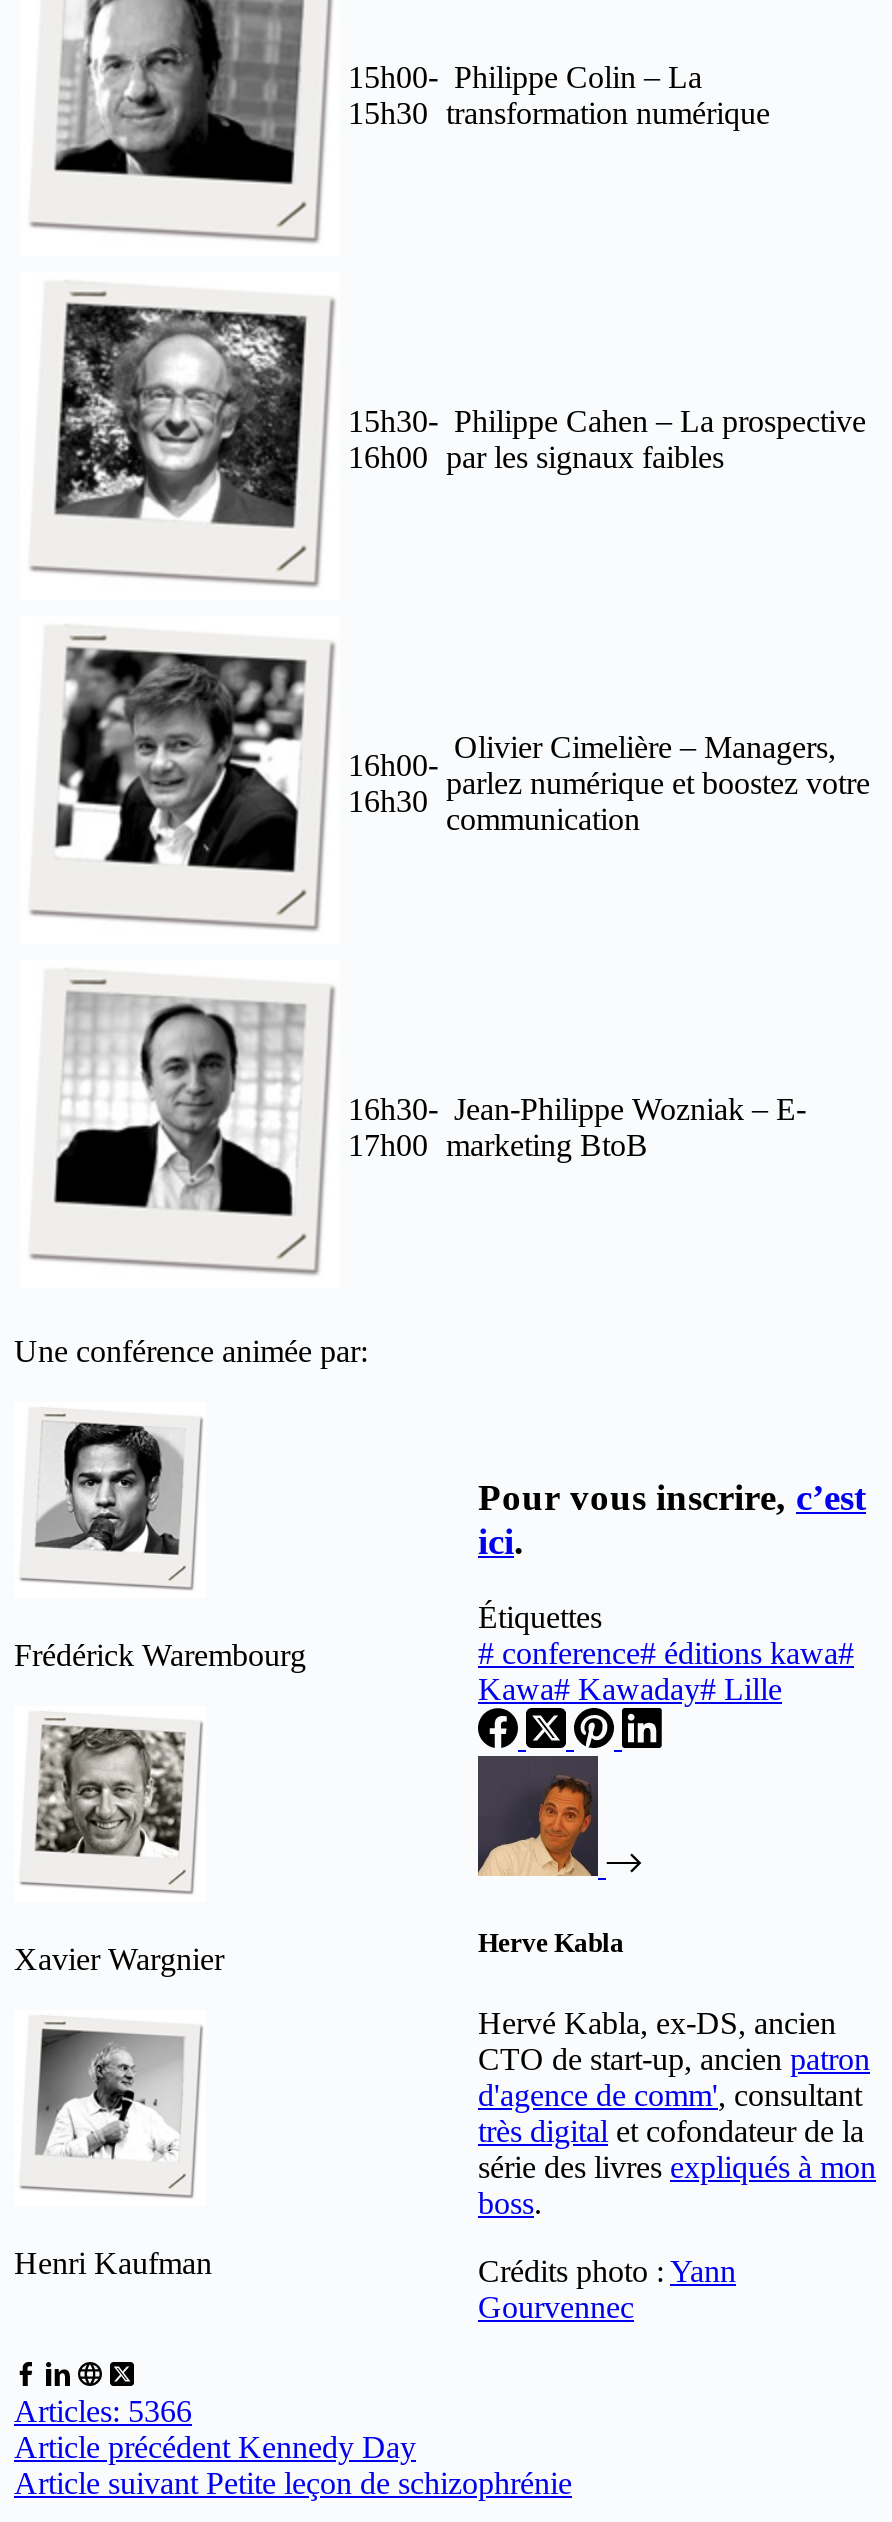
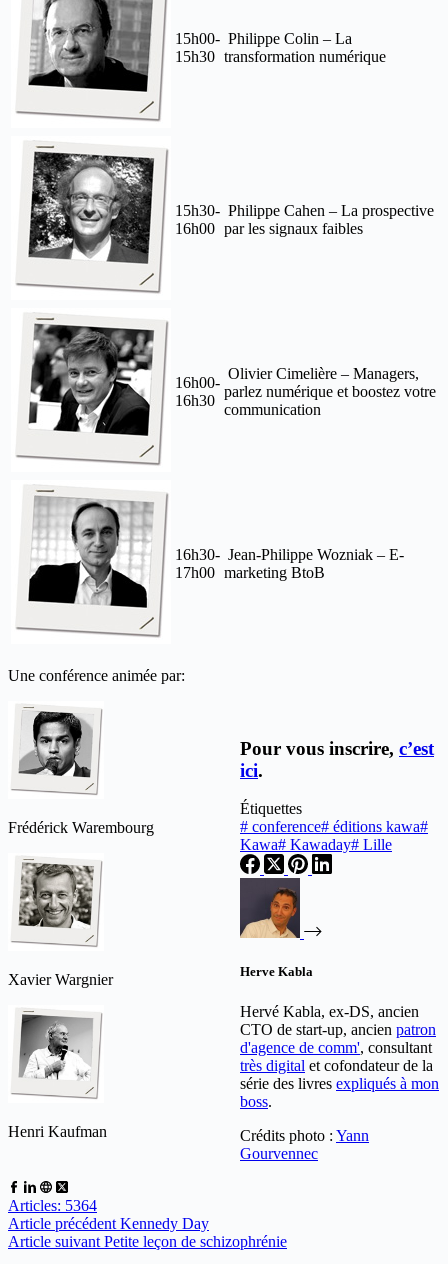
- Articles: 5366
+ Articles: 5364
